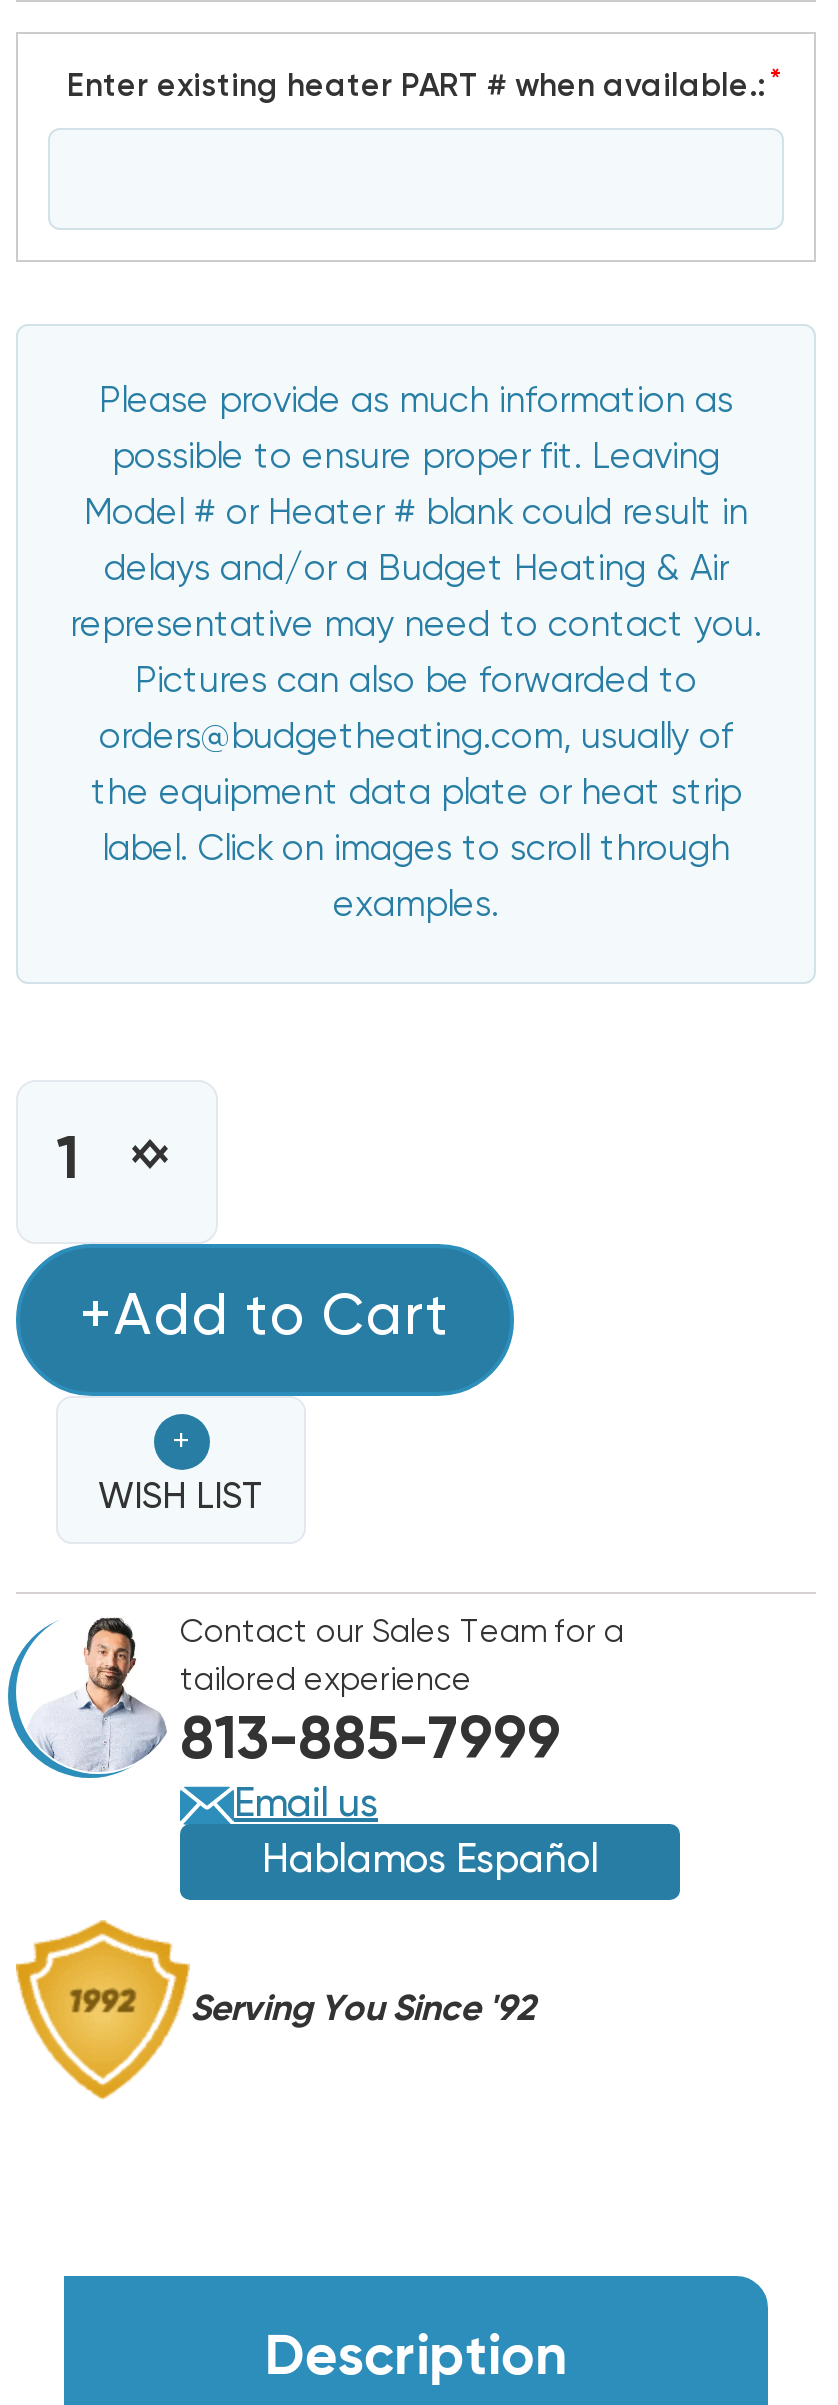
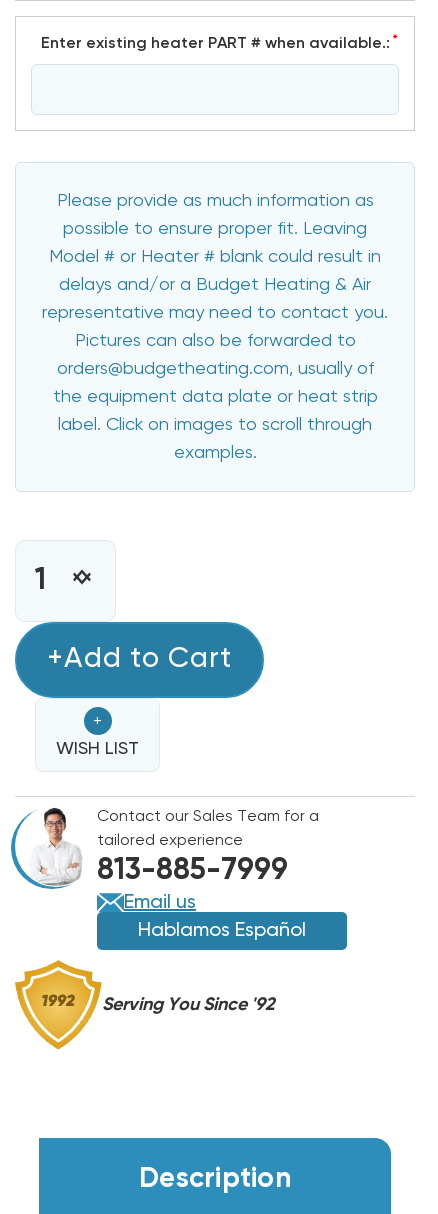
- [image]
+ [image]
